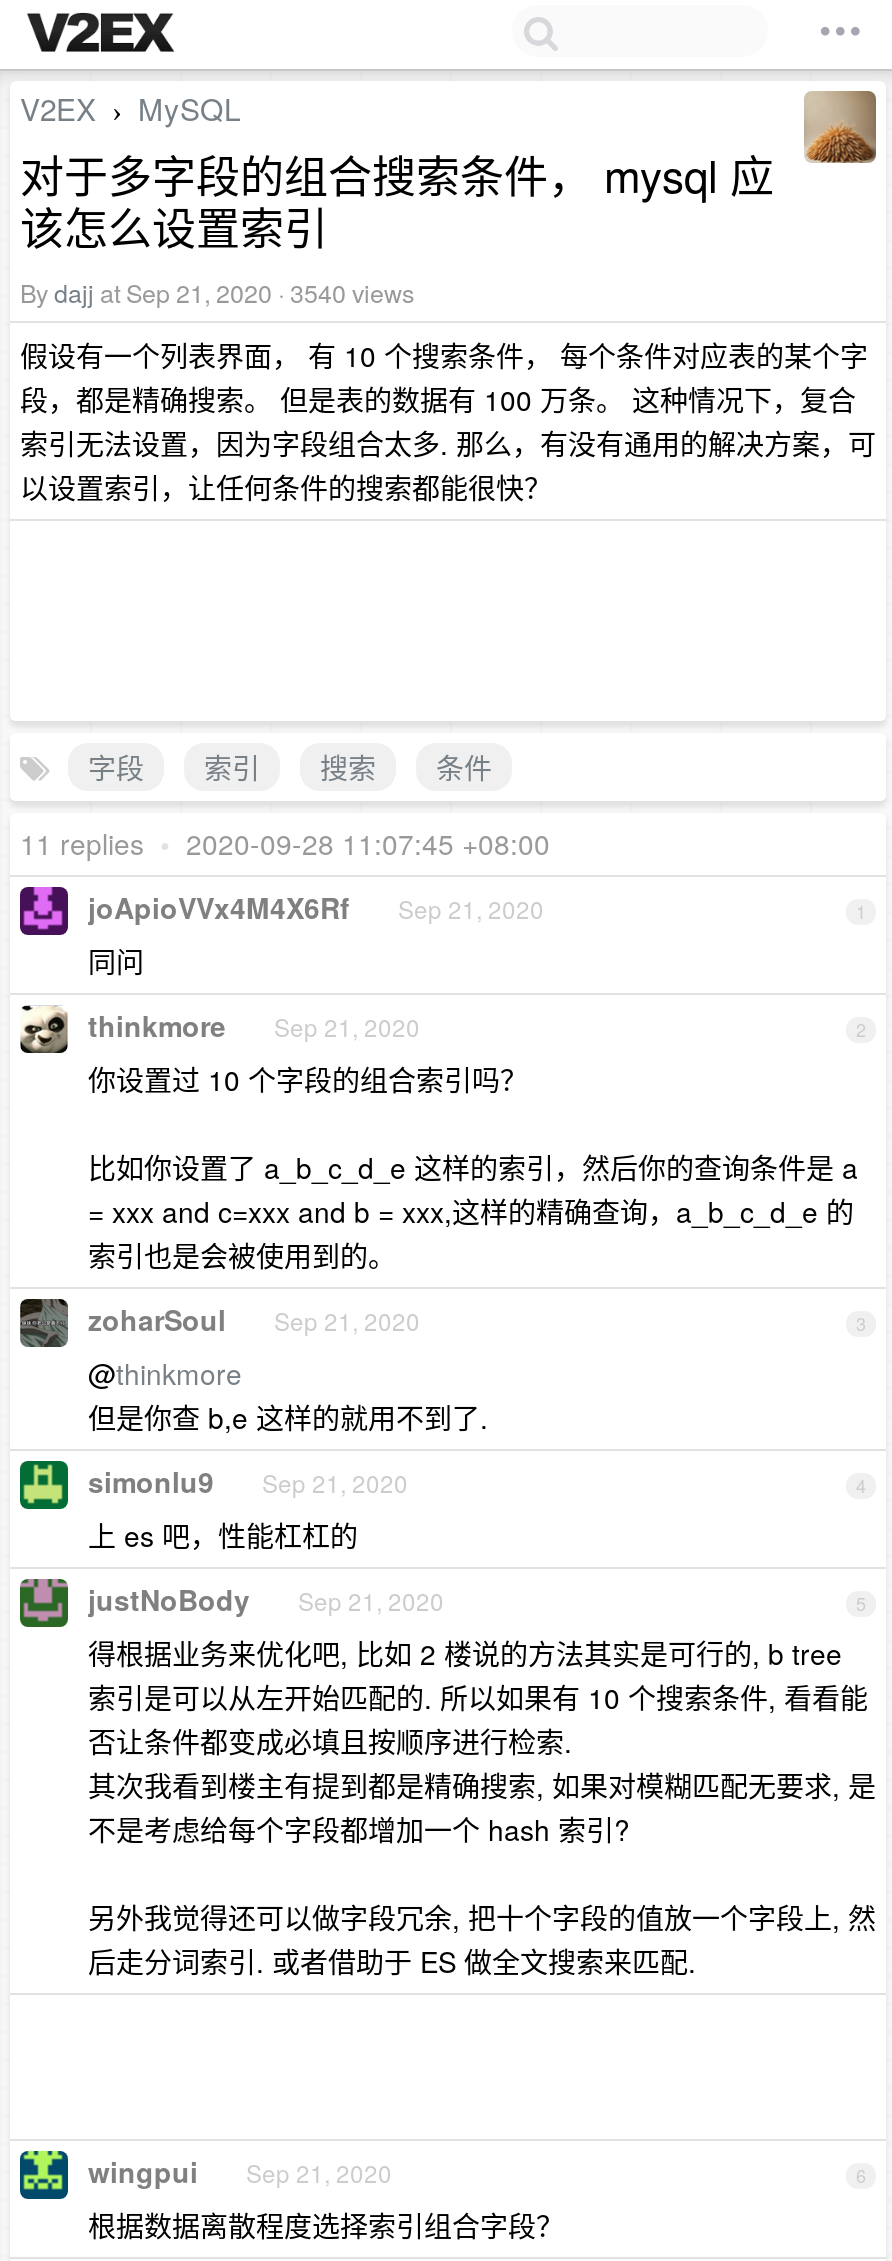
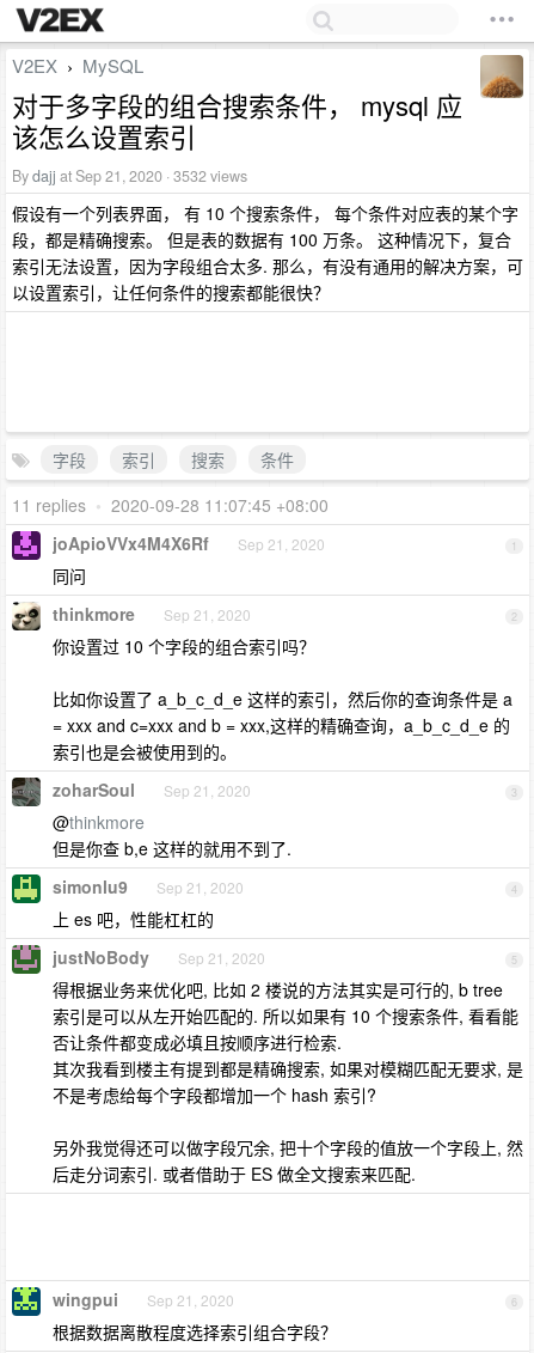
- By dajj at Sep 21, 2020 · 3540 views
+ By dajj at Sep 21, 2020 · 3532 views
